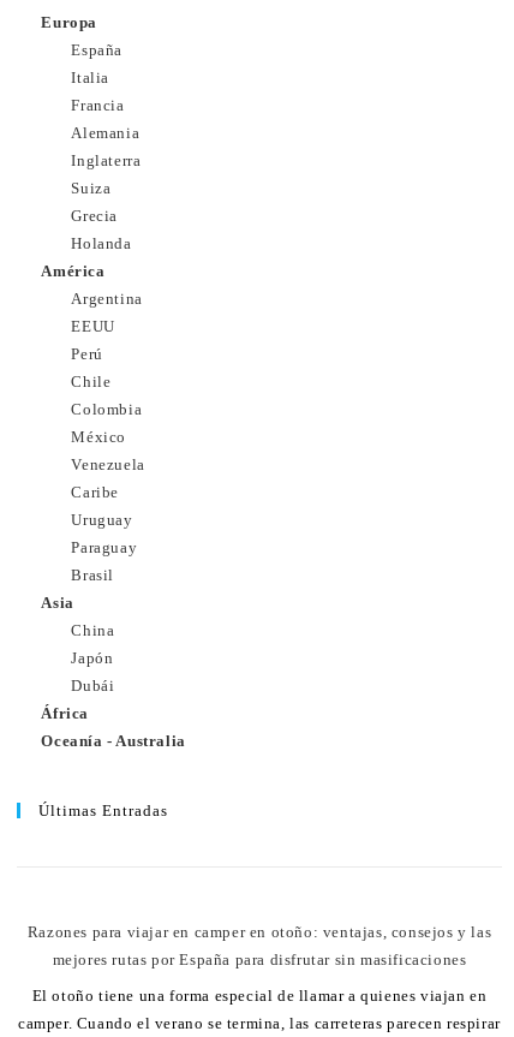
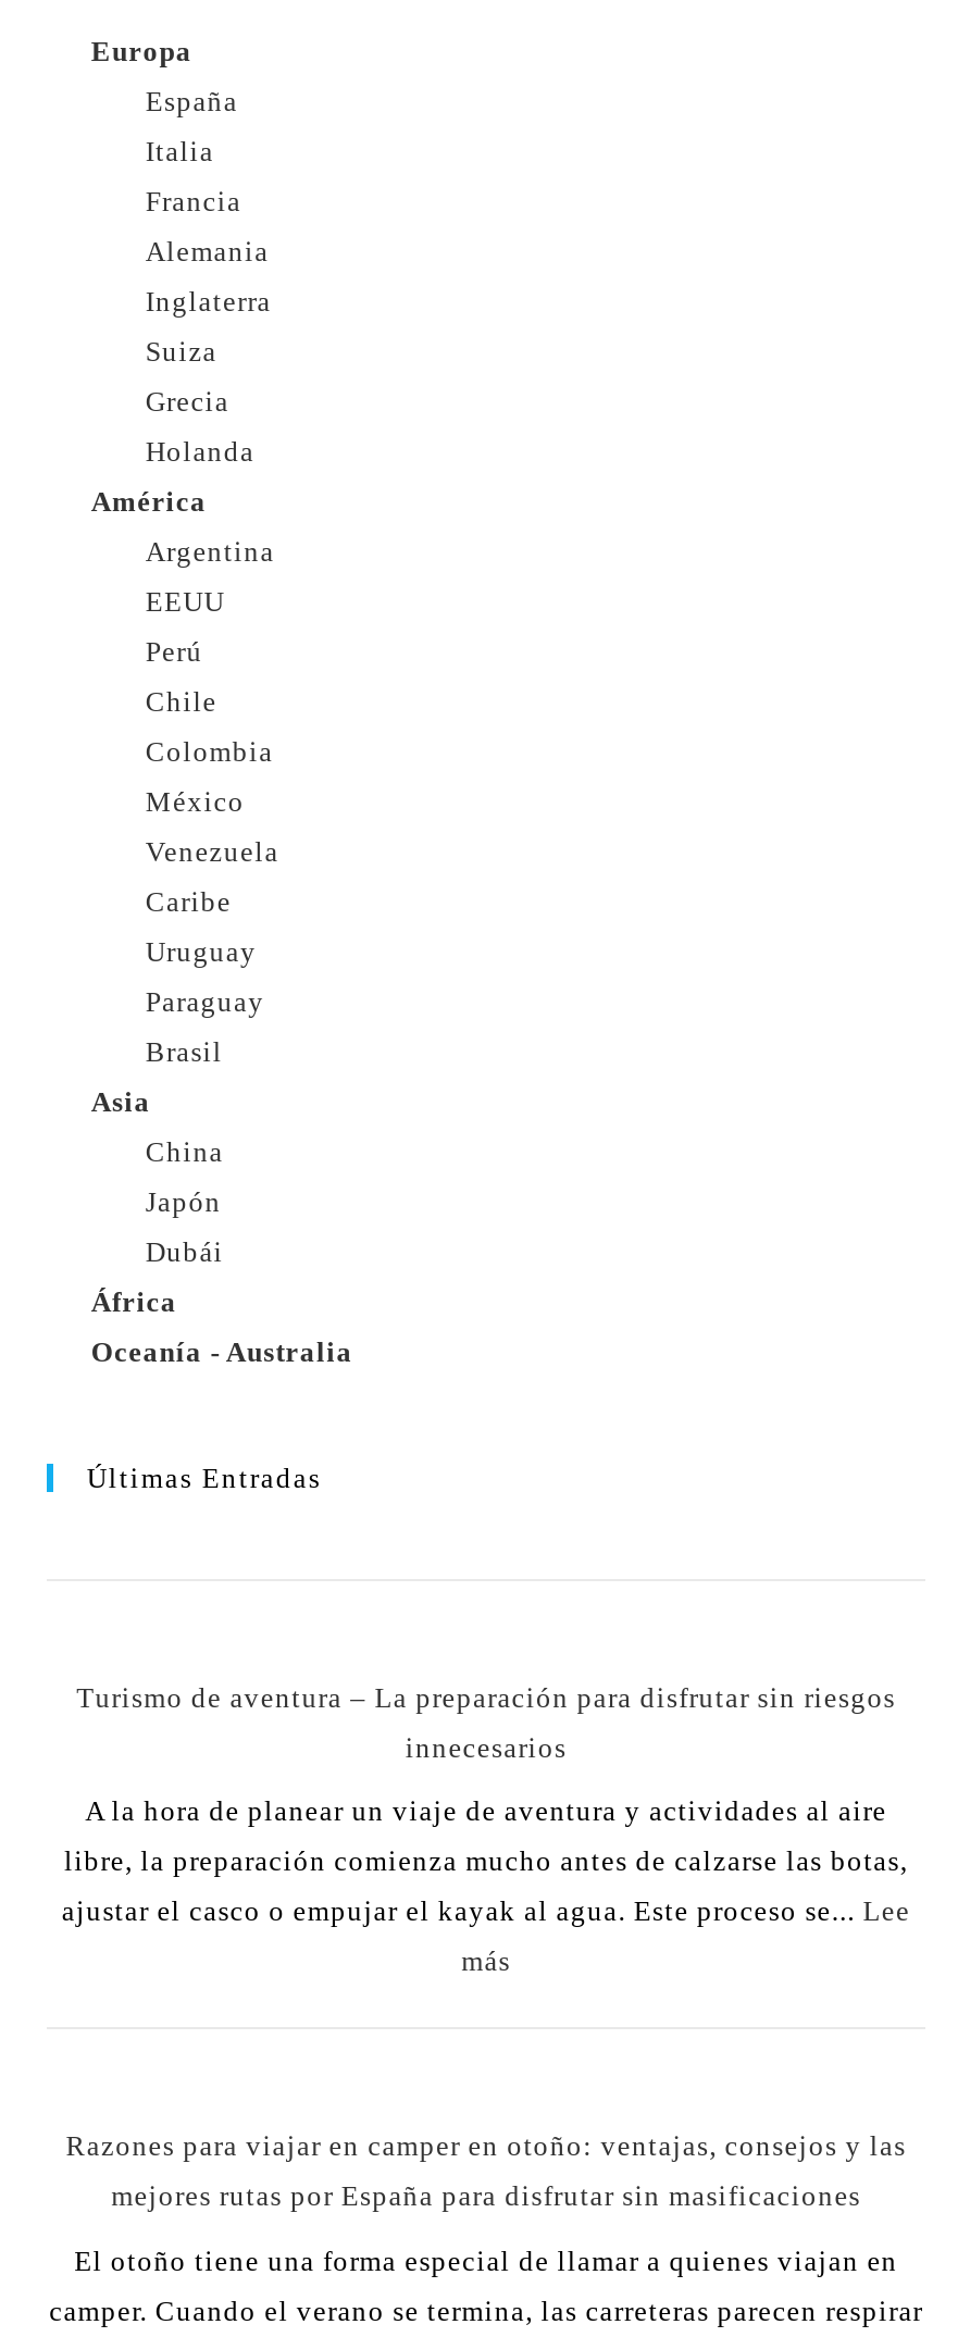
+ Turismo de aventura – La preparación para disfrutar sin riesgos
+ innecesarios
+ A la hora de planear un viaje de aventura y actividades al aire
+ libre, la preparación comienza mucho antes de calzarse las botas,
+ ajustar el casco o empujar el kayak al agua. Este proceso se... Lee
+ más
